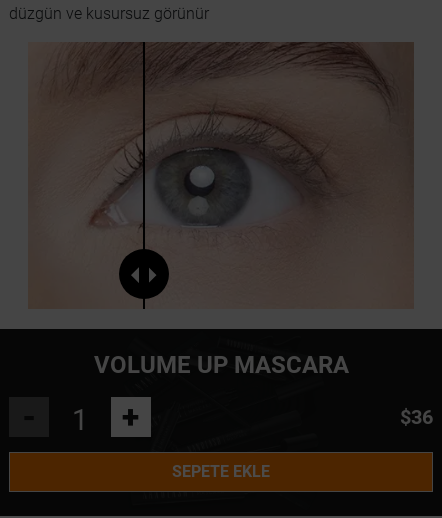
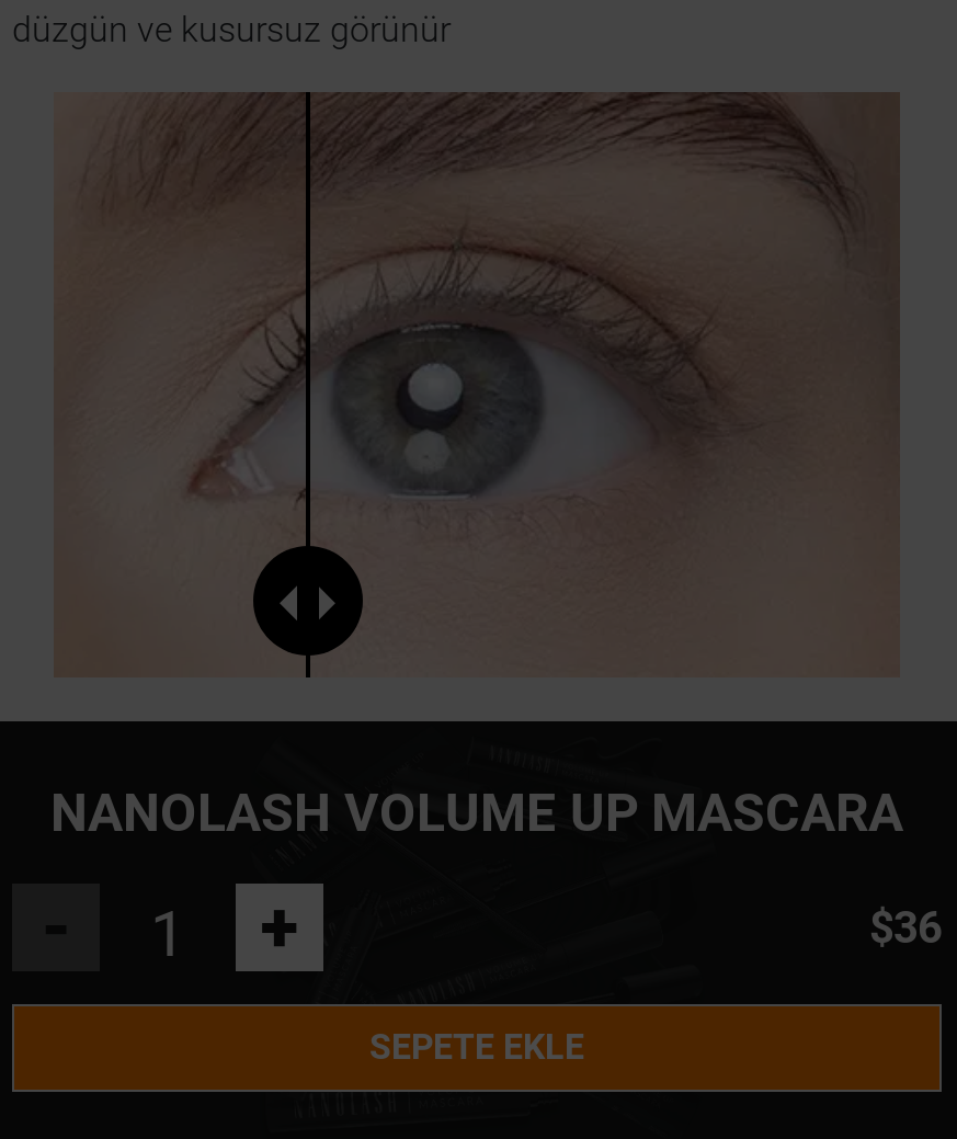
- VOLUME UP MASCARA
+ NANOLASH VOLUME UP MASCARA
